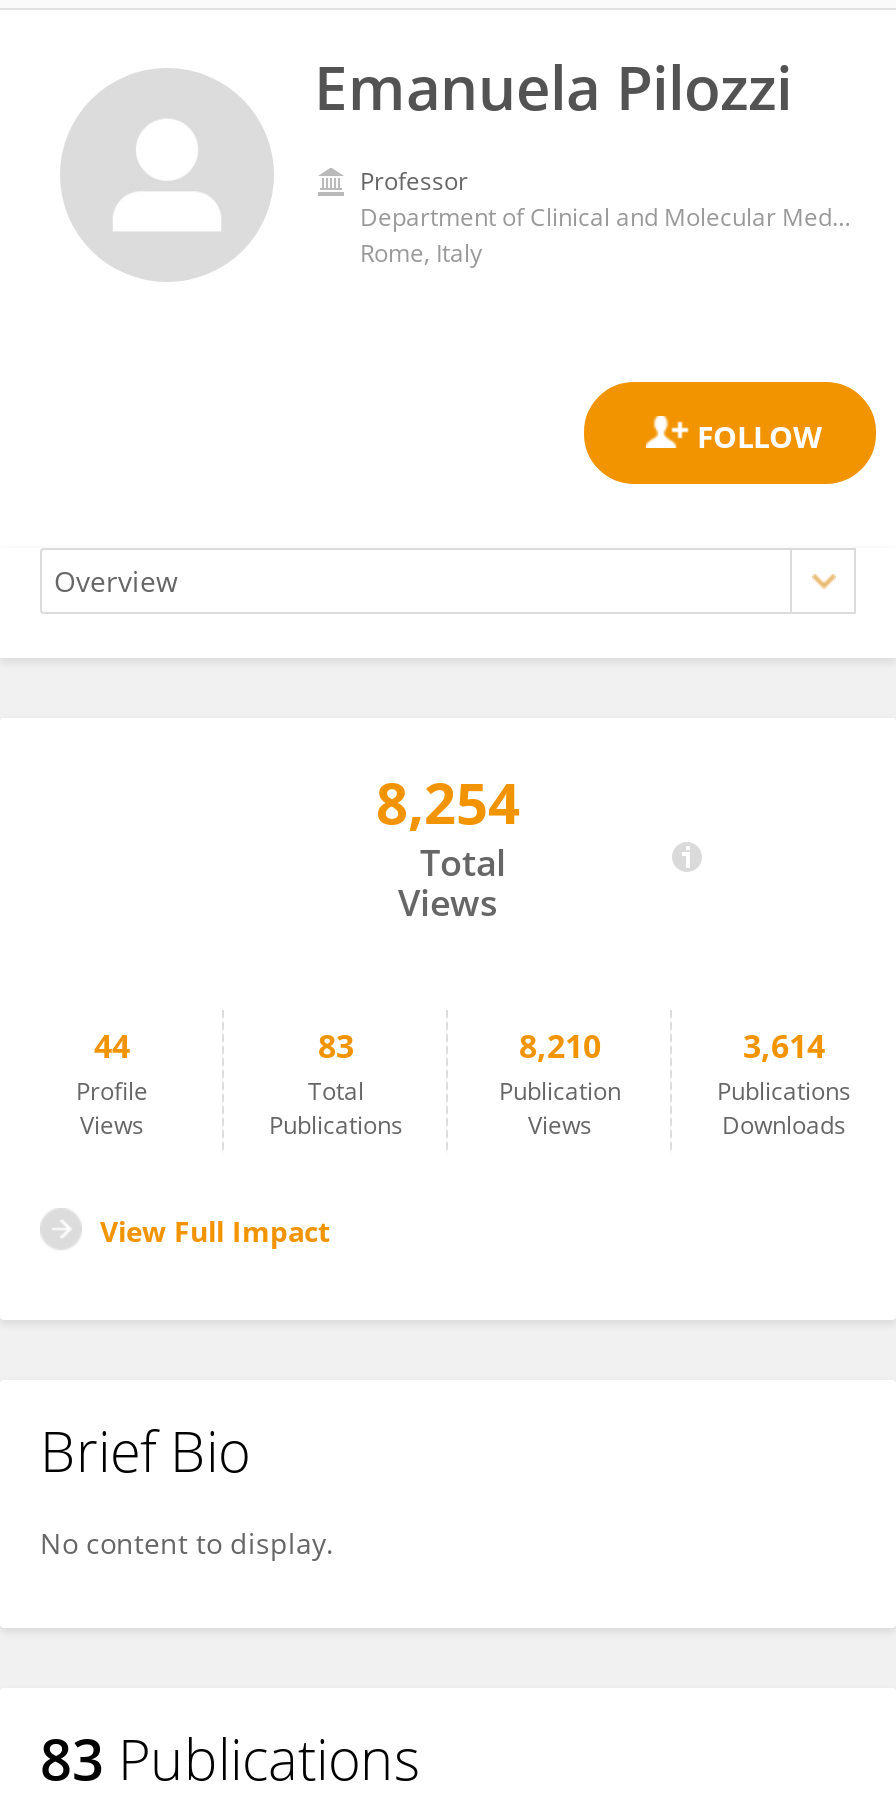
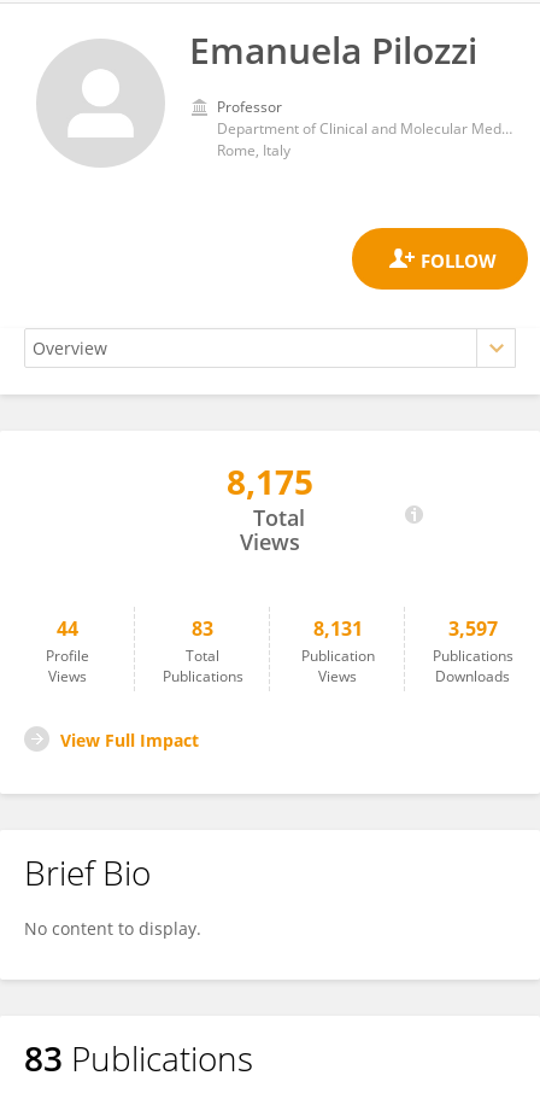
- 8,254
+ 8,175

- 8,210
+ 8,131

- 3,614
+ 3,597
